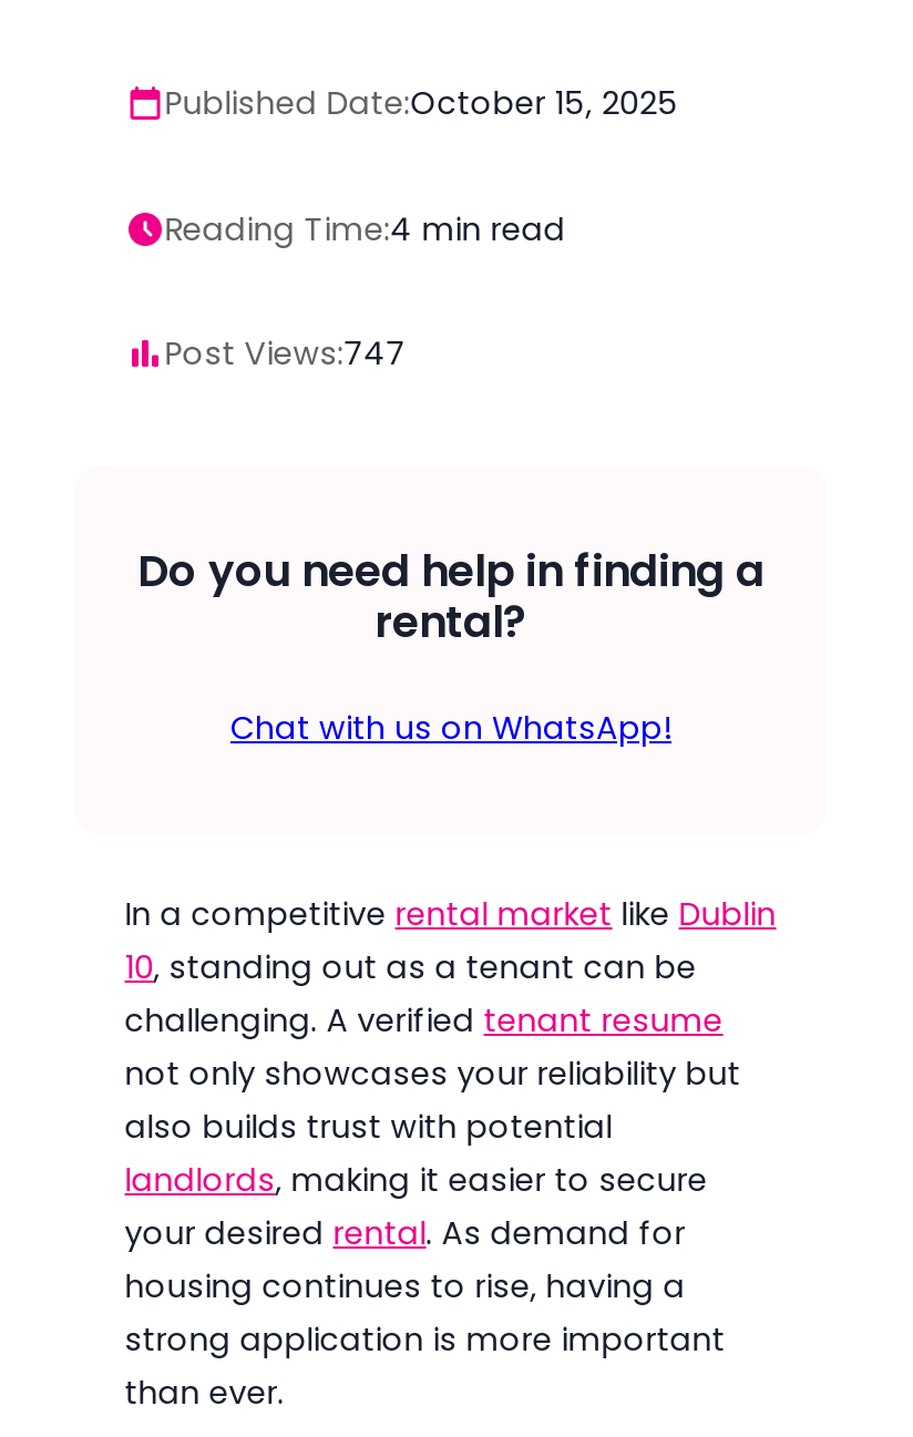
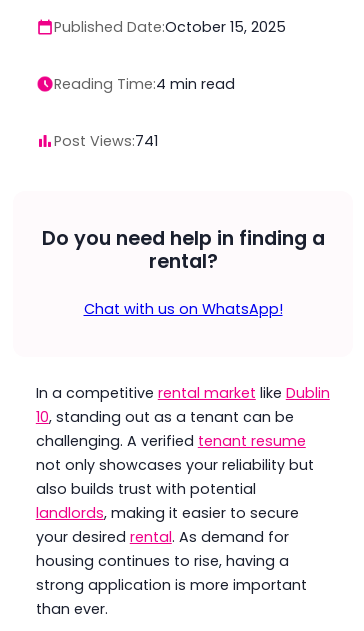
- Post Views:747
+ Post Views:741
